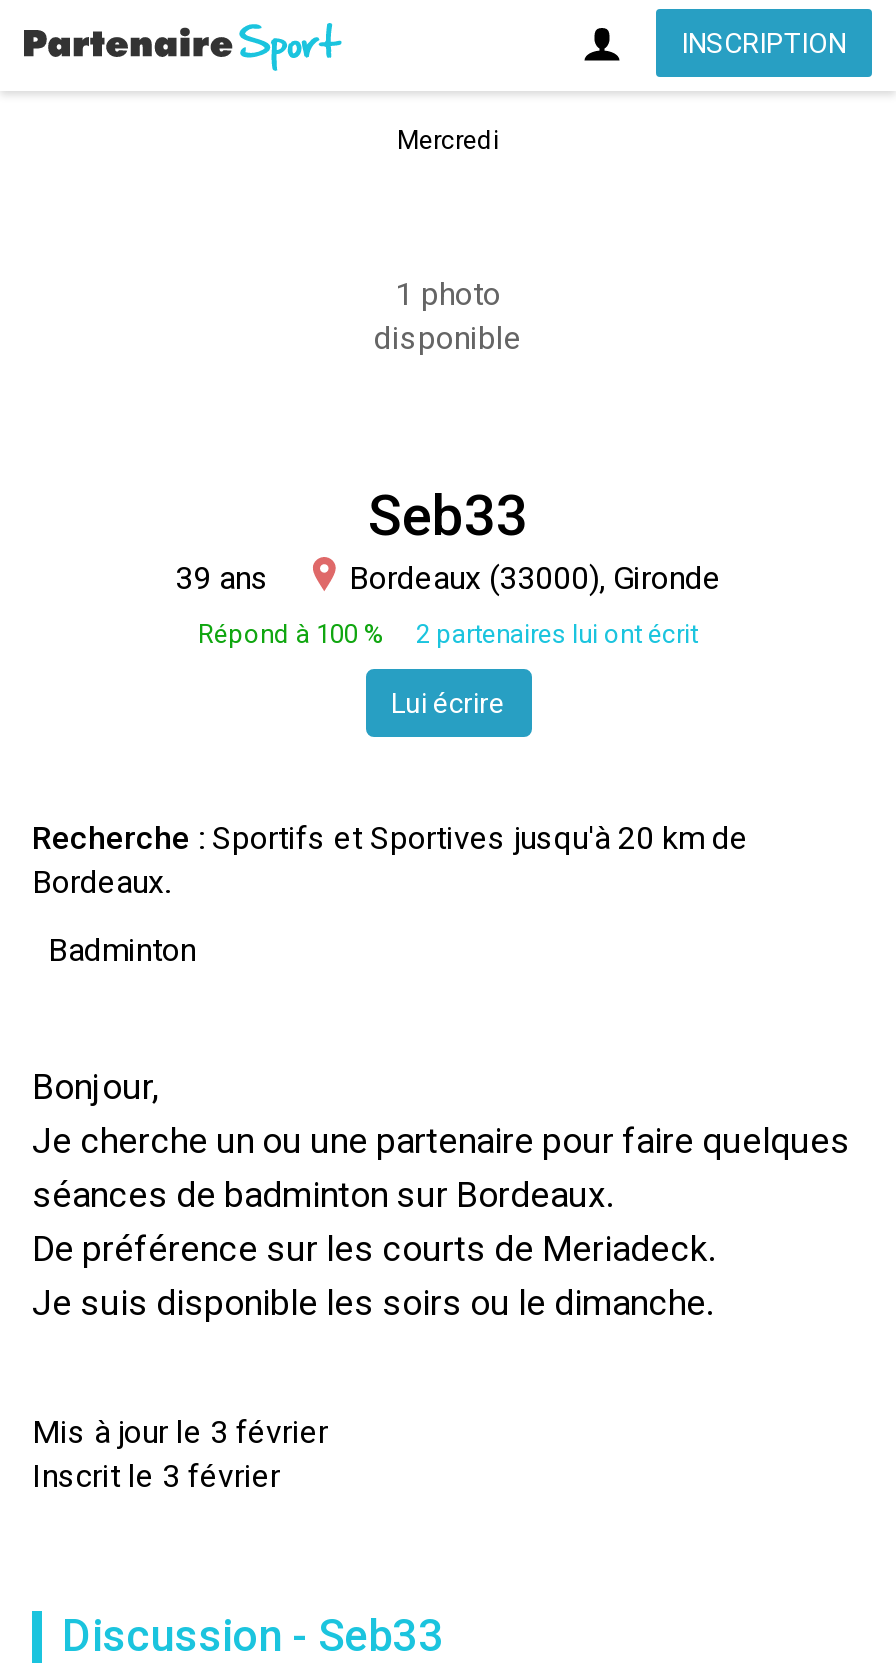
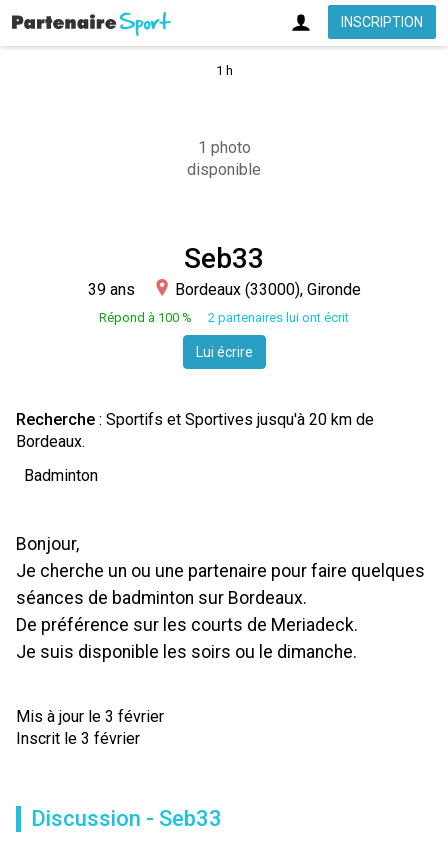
- Mercredi
+ 1 h
